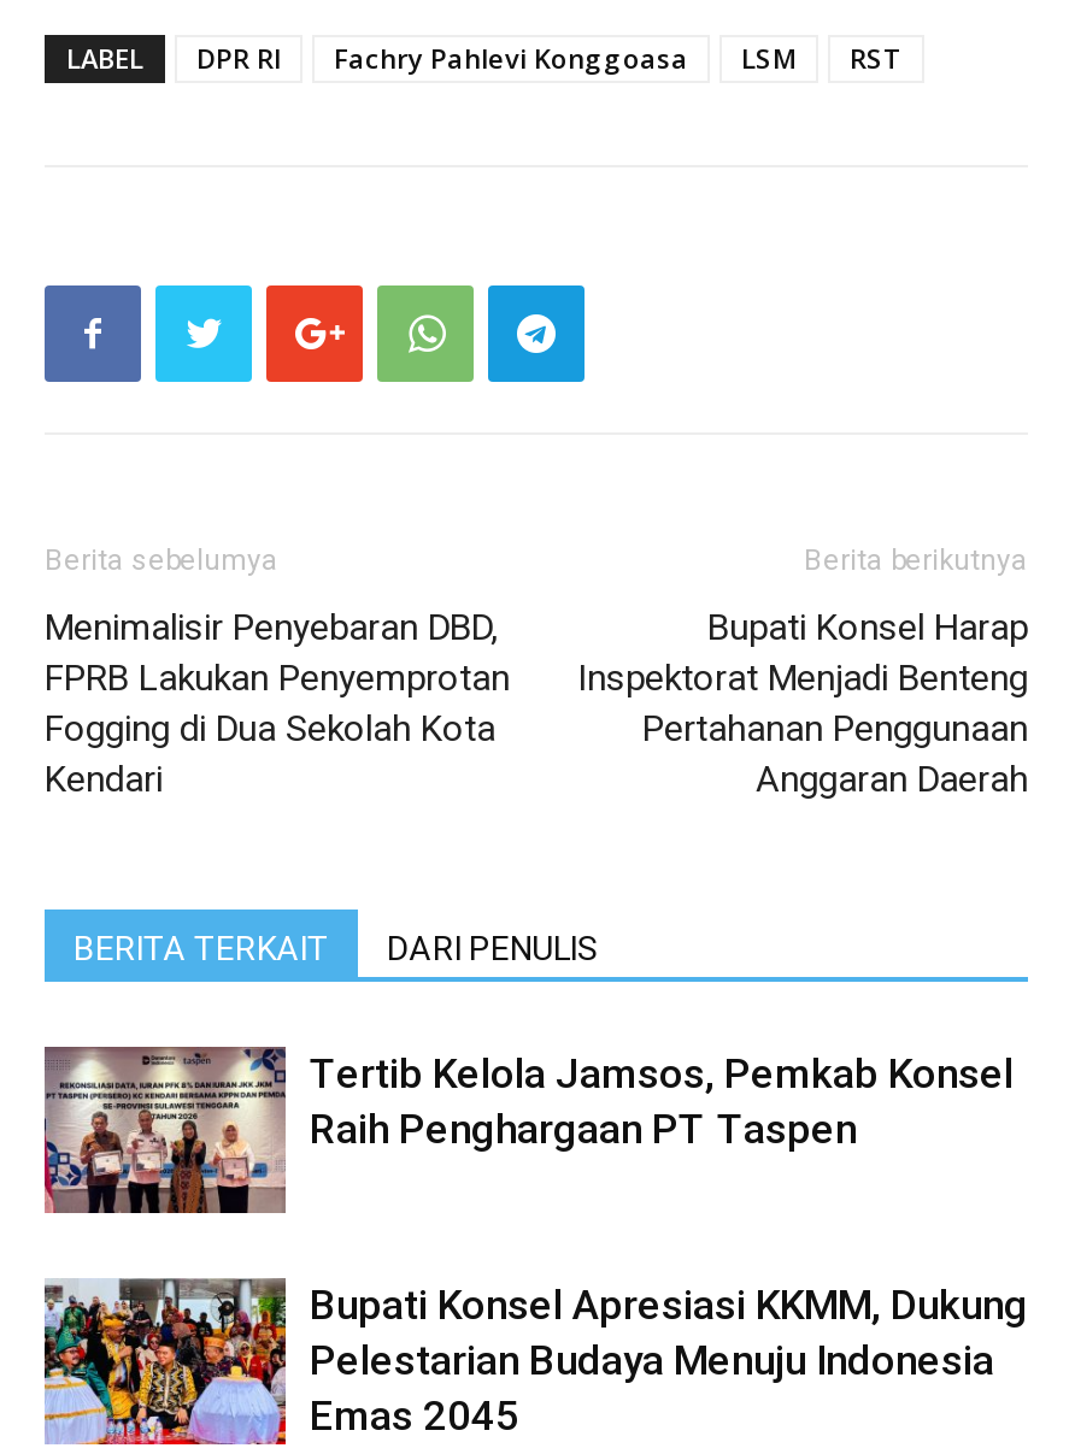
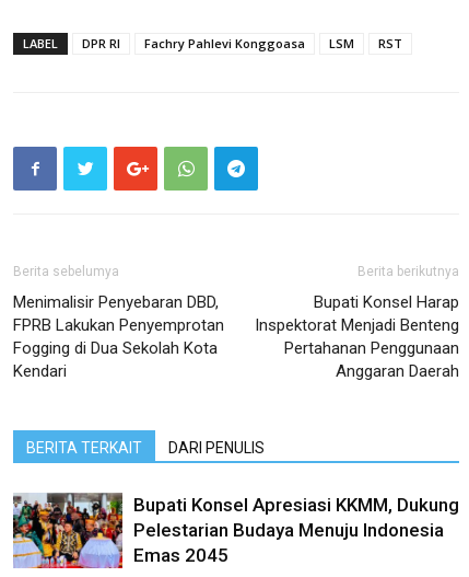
- [image]
- Tertib Kelola Jamsos, Pemkab Konsel
- Raih Penghargaan PT Taspen
